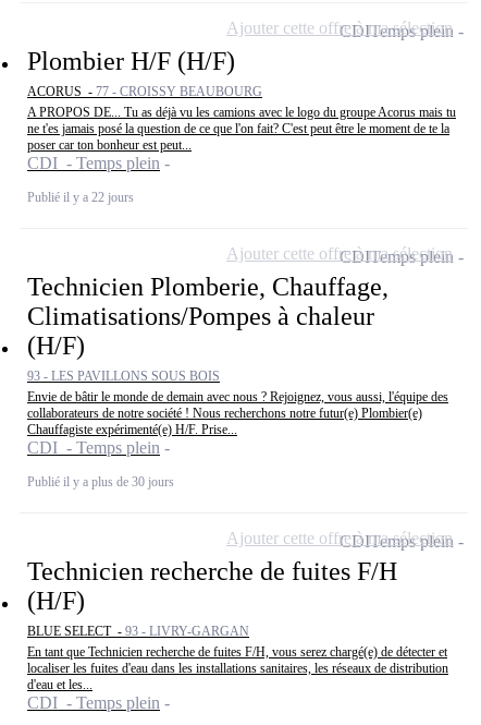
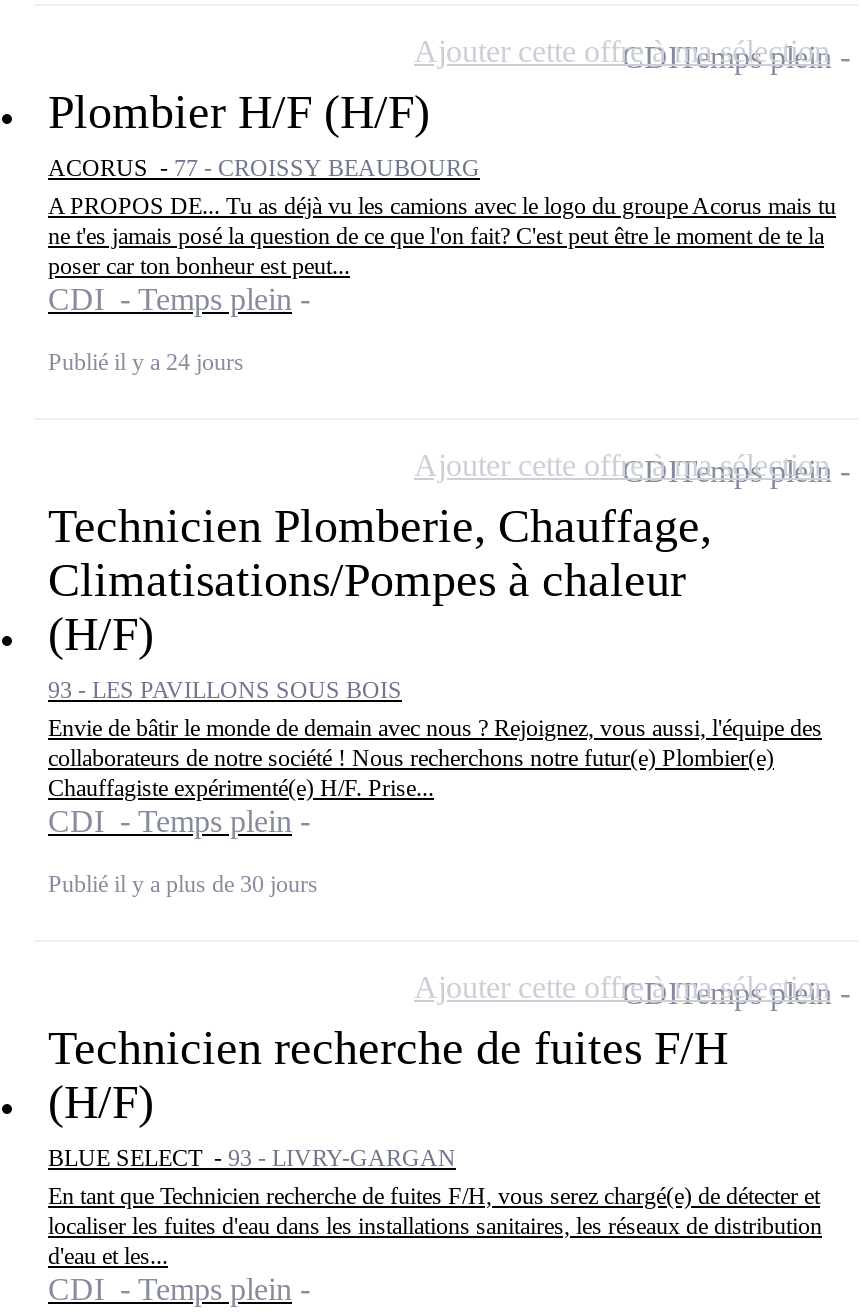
- Publié il y a 22 jours
+ Publié il y a 24 jours
